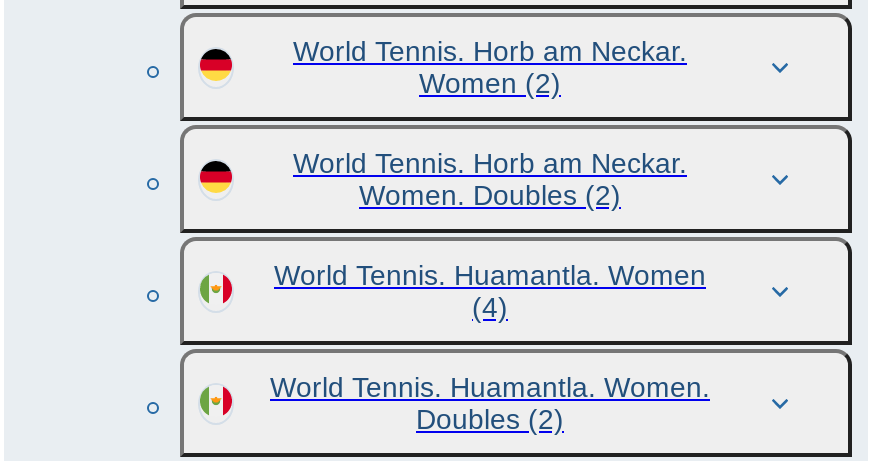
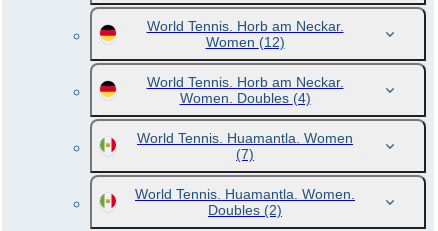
- Women (2)
+ Women (12)

- Women. Doubles (2)
+ Women. Doubles (4)

- (4)
+ (7)
